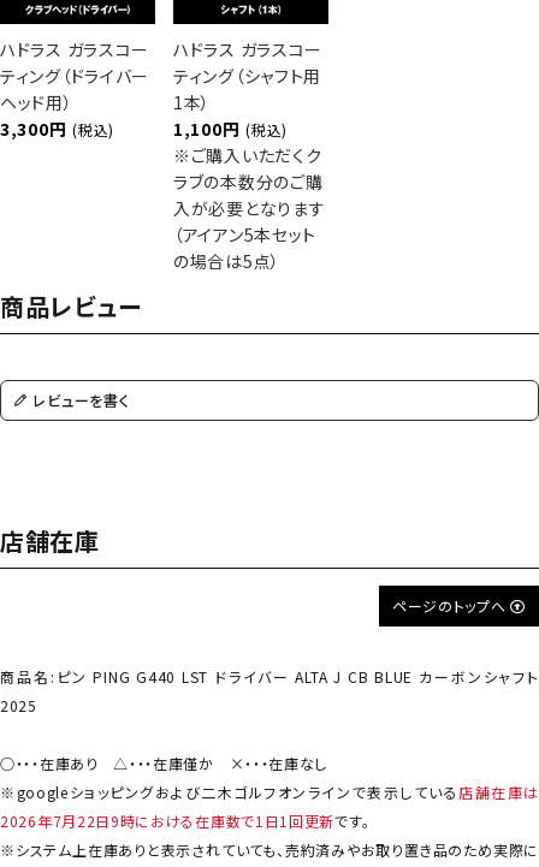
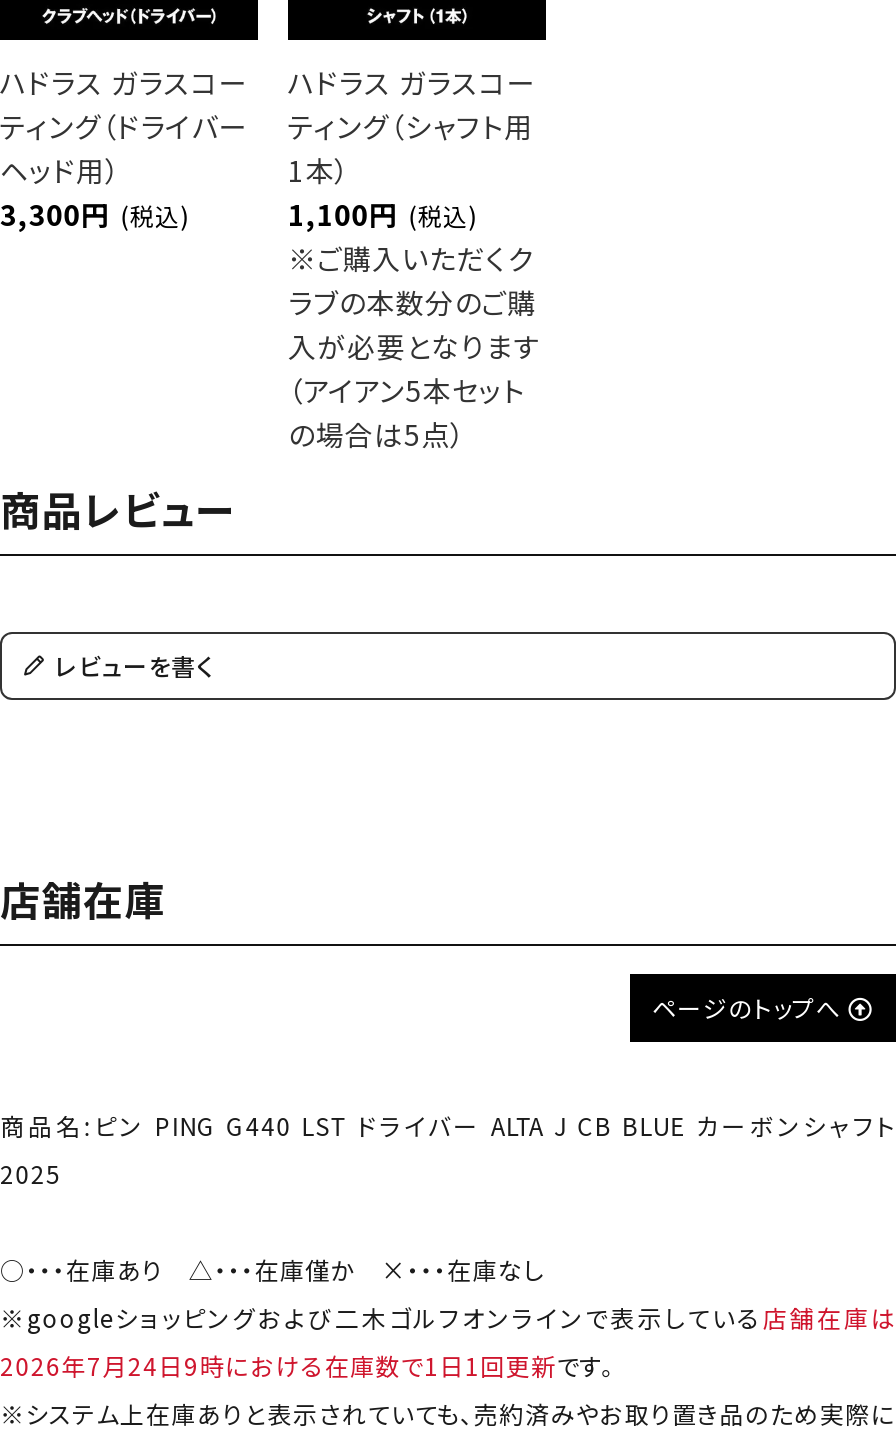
- 2026年7月22日9時における在庫数で1日1回更新です。
+ 2026年7月24日9時における在庫数で1日1回更新です。
